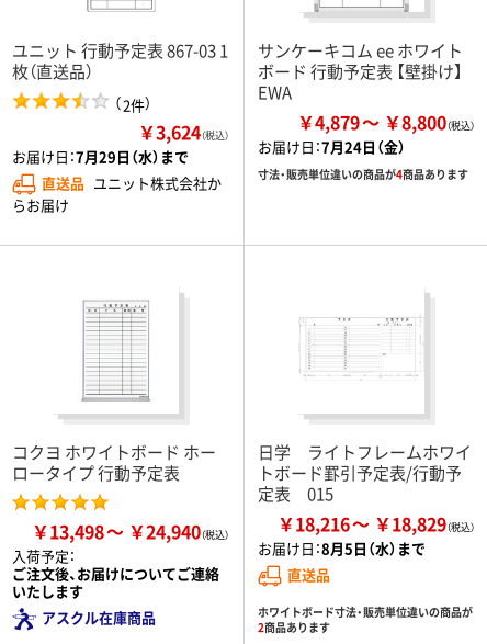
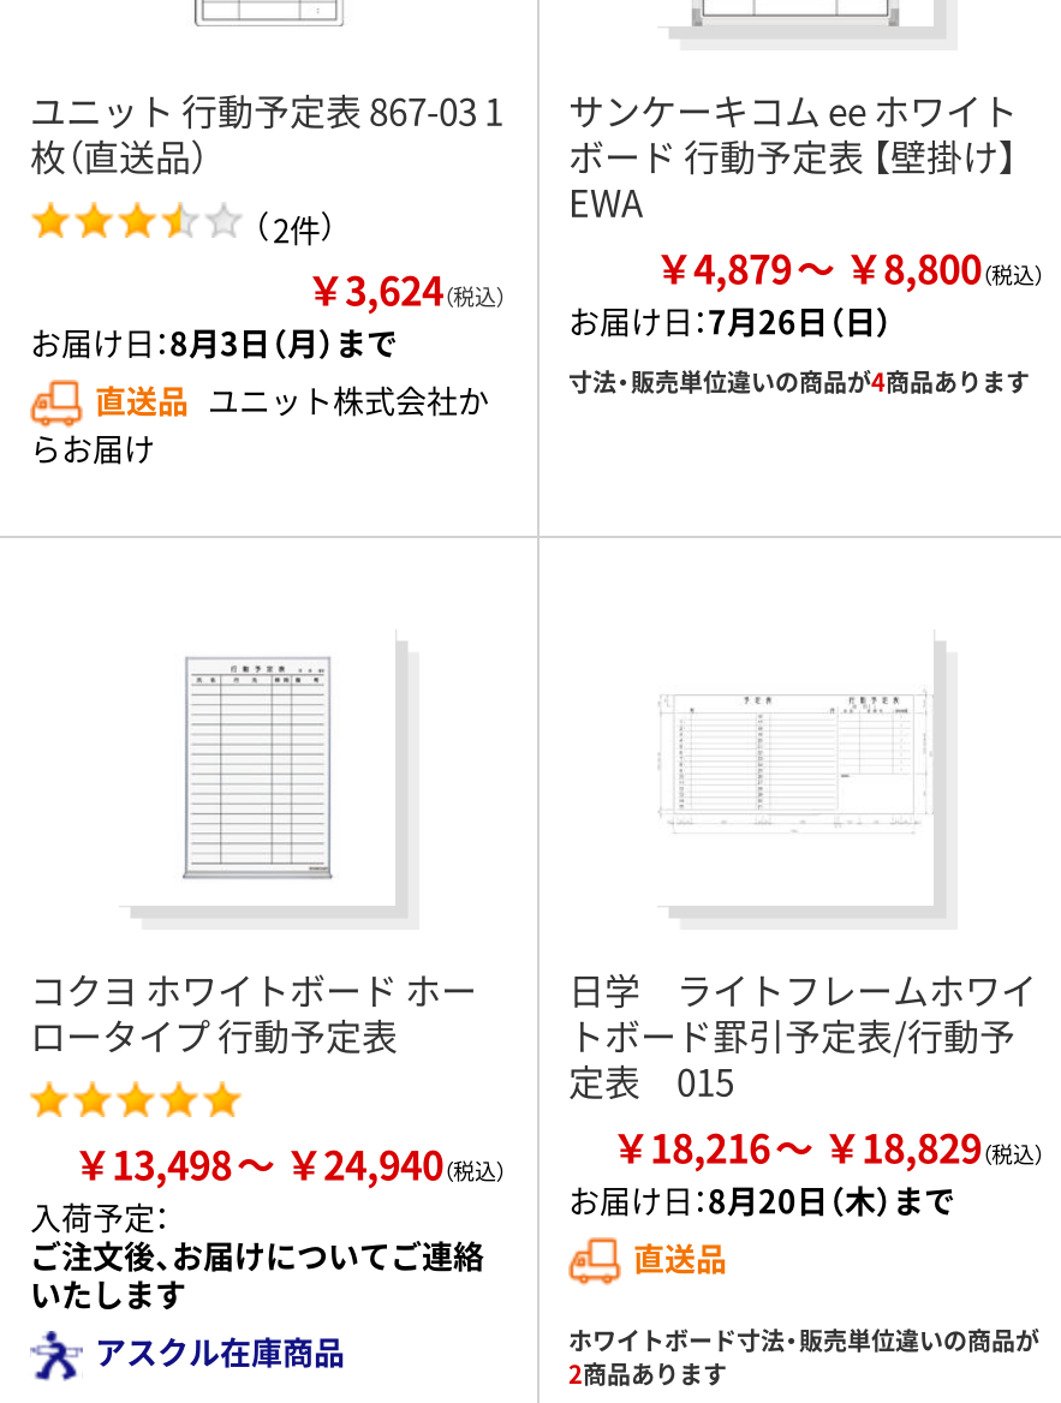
- お届け日：7月24日（金）
+ お届け日：7月26日（日）

- お届け日：7月29日（水）まで
+ お届け日：8月3日（月）まで

- お届け日：8月5日（水）まで
+ お届け日：8月20日（木）まで
